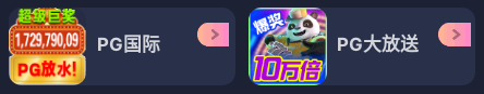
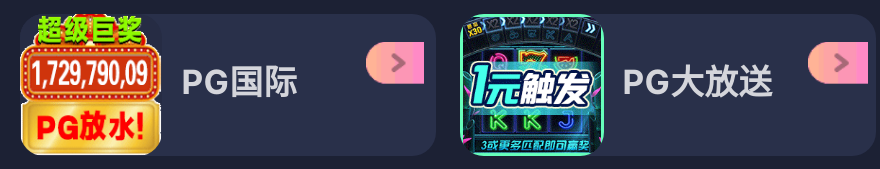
- [image]
+ [image]
